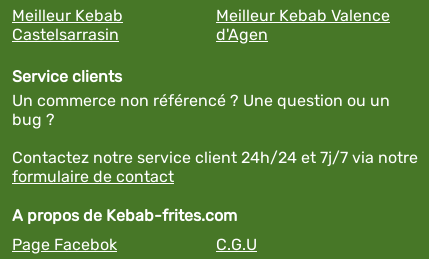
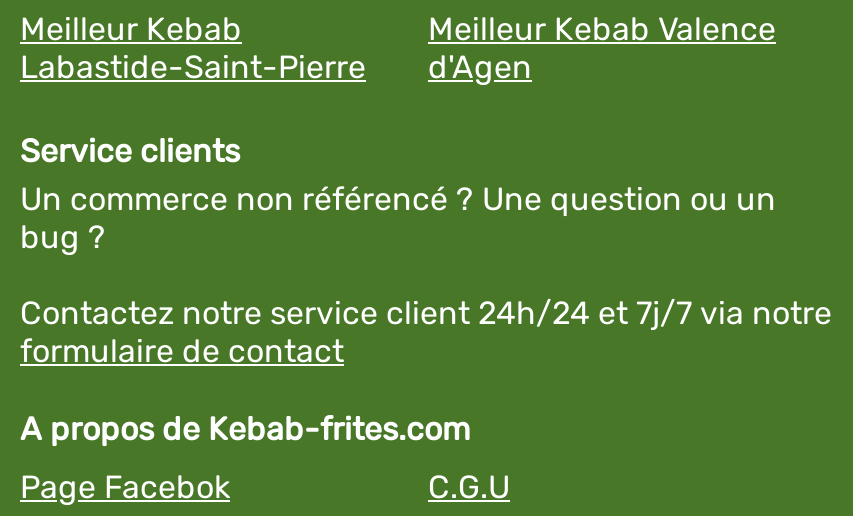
- Castelsarrasin
+ Labastide-Saint-Pierre
